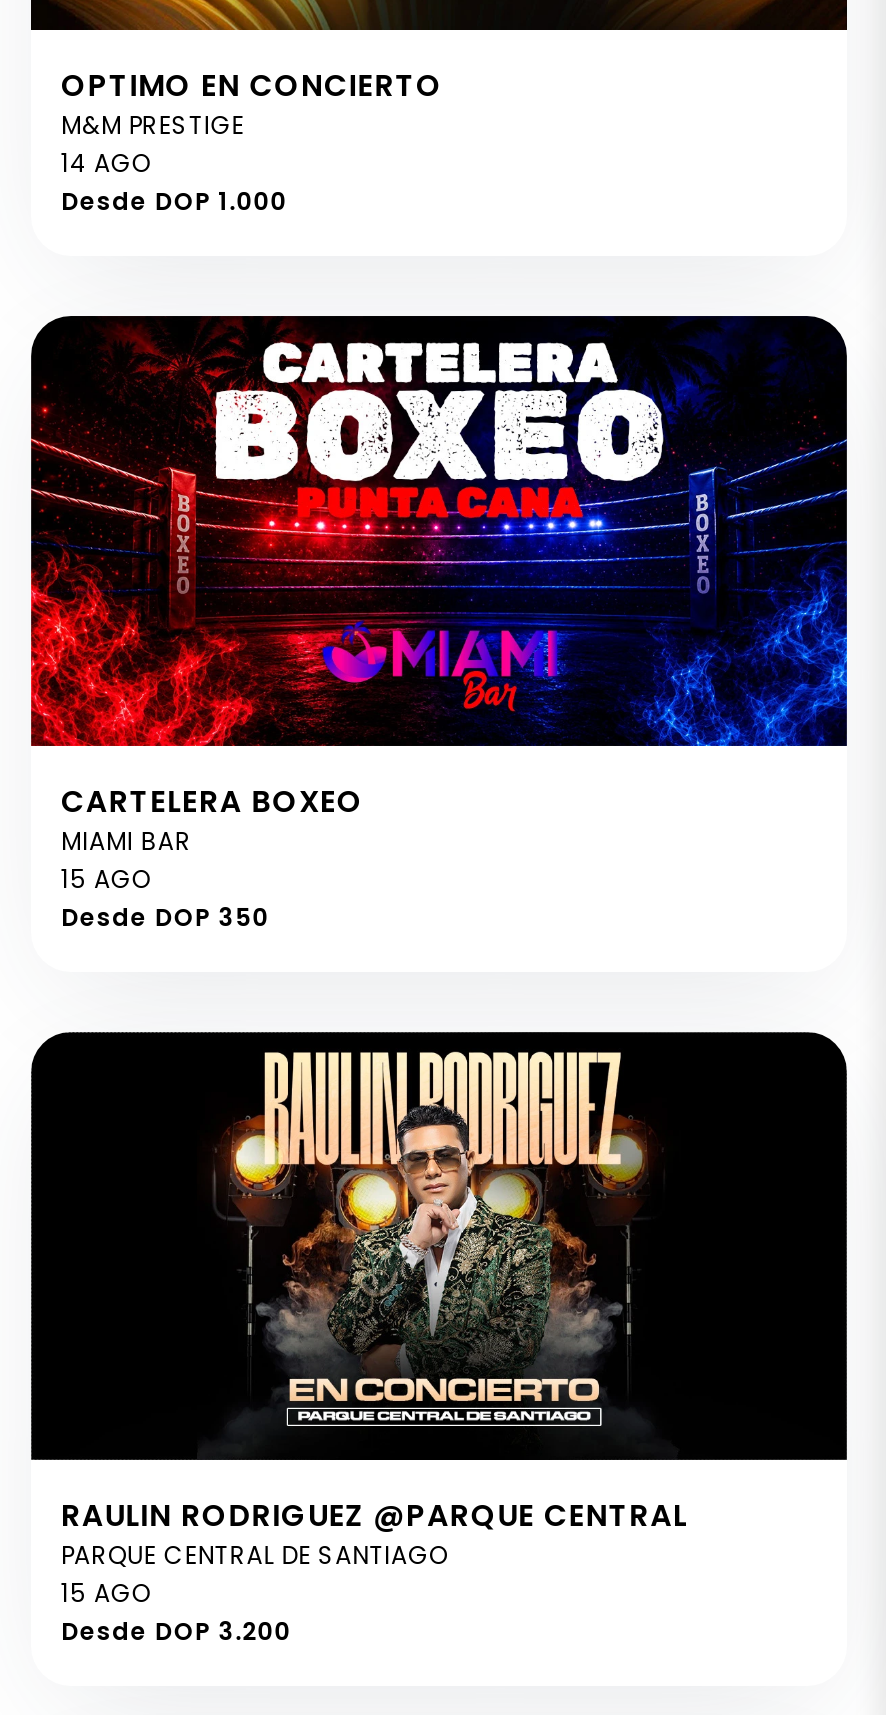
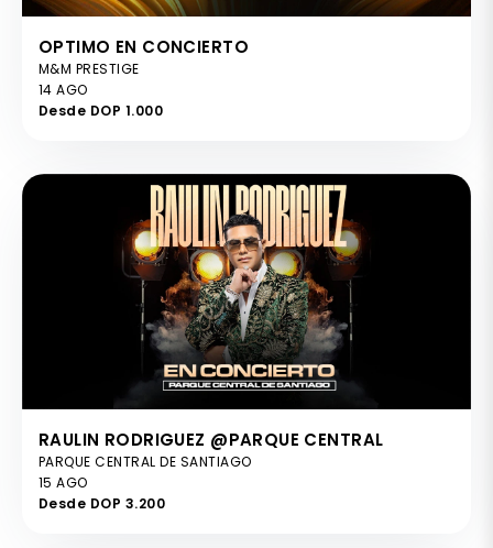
- [image]
- CARTELERA BOXEO
- MIAMI BAR
- 15 AGO
- Desde DOP 350
